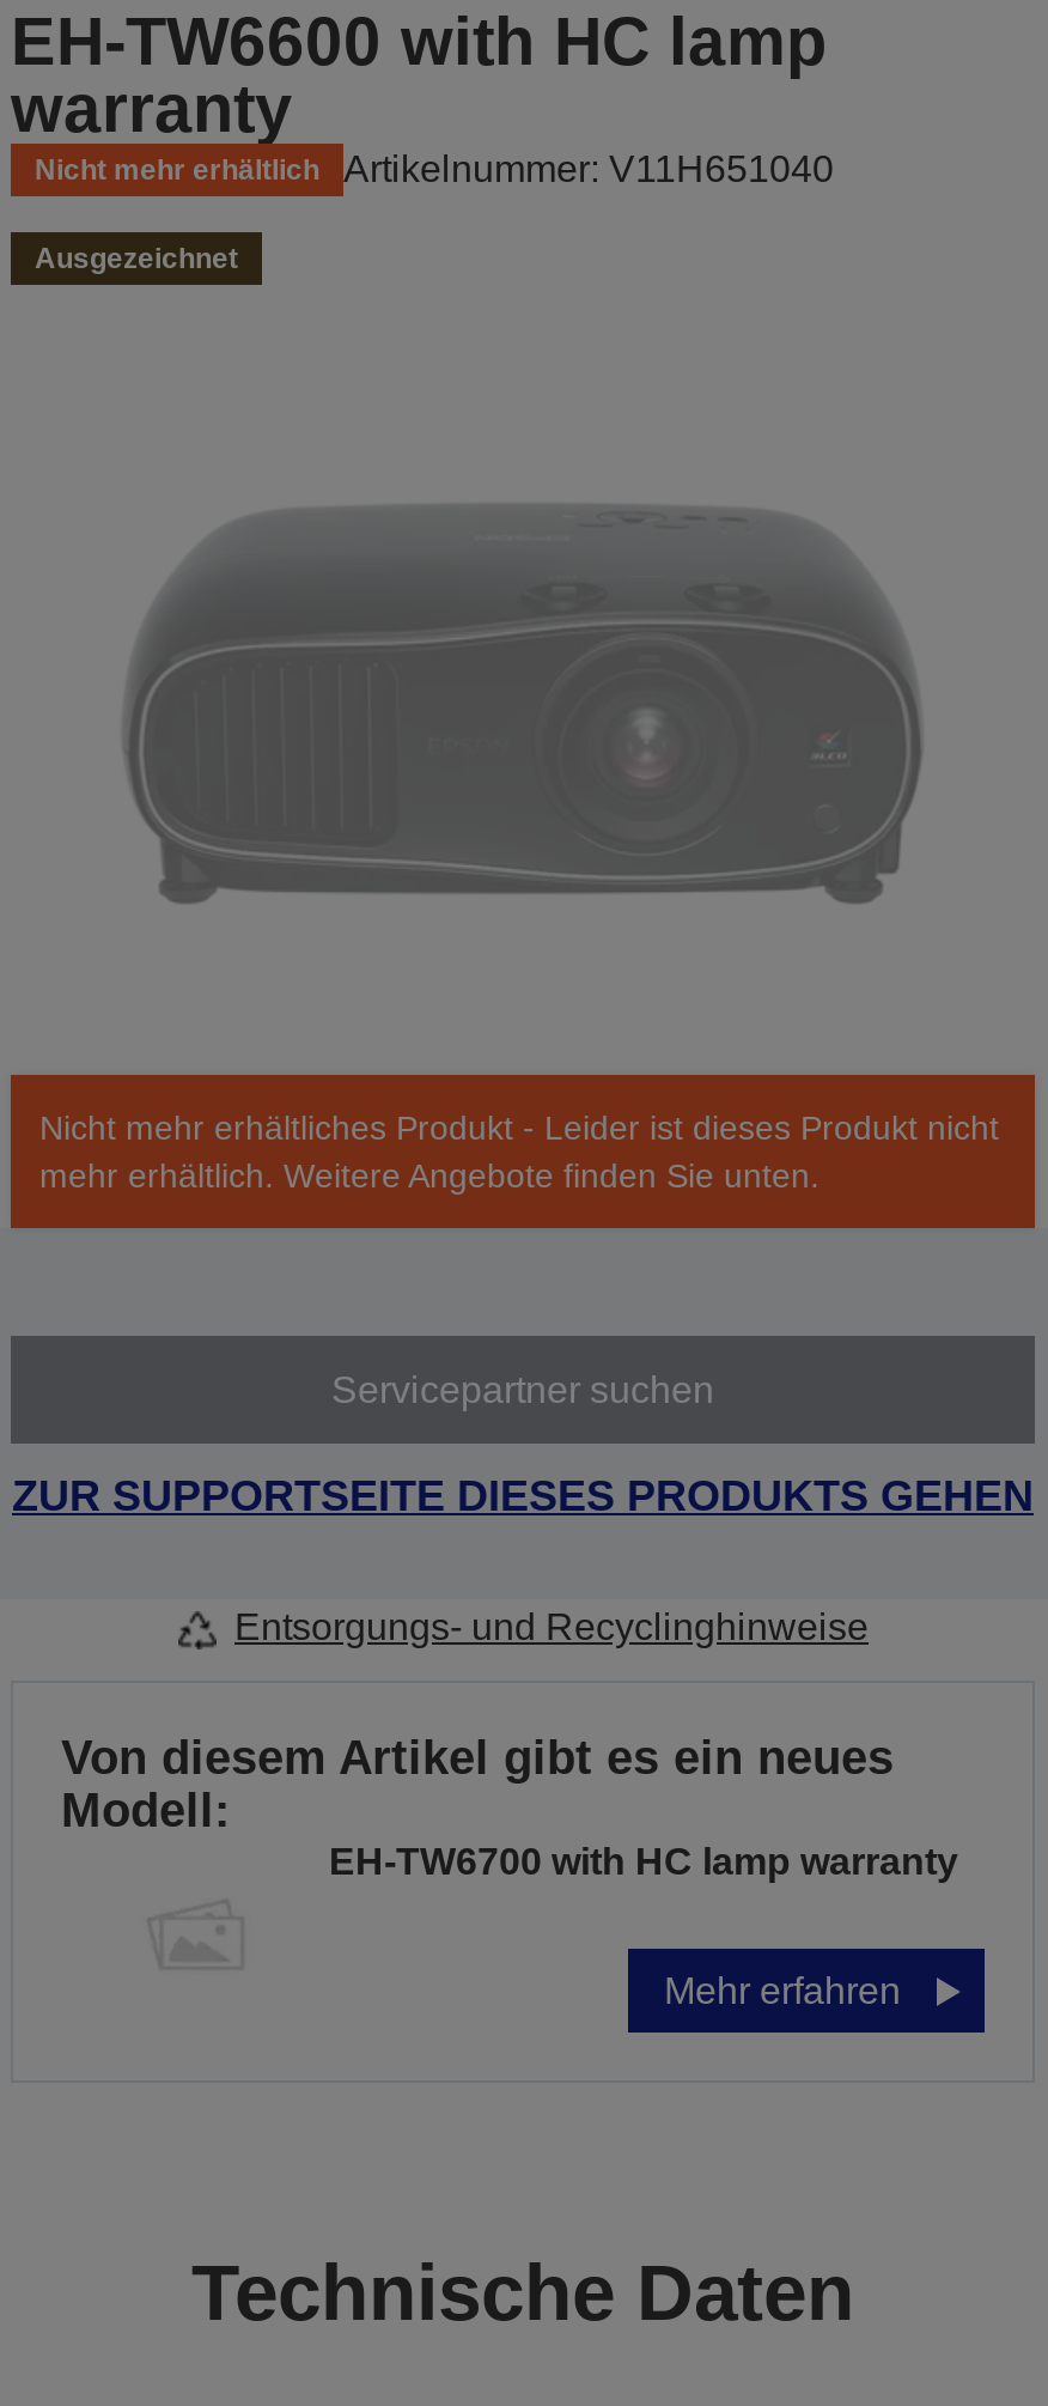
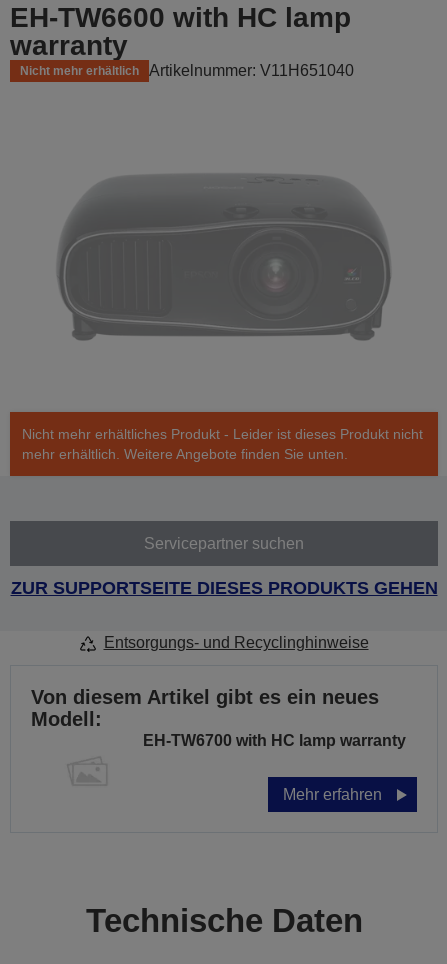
- Ausgezeichnet
